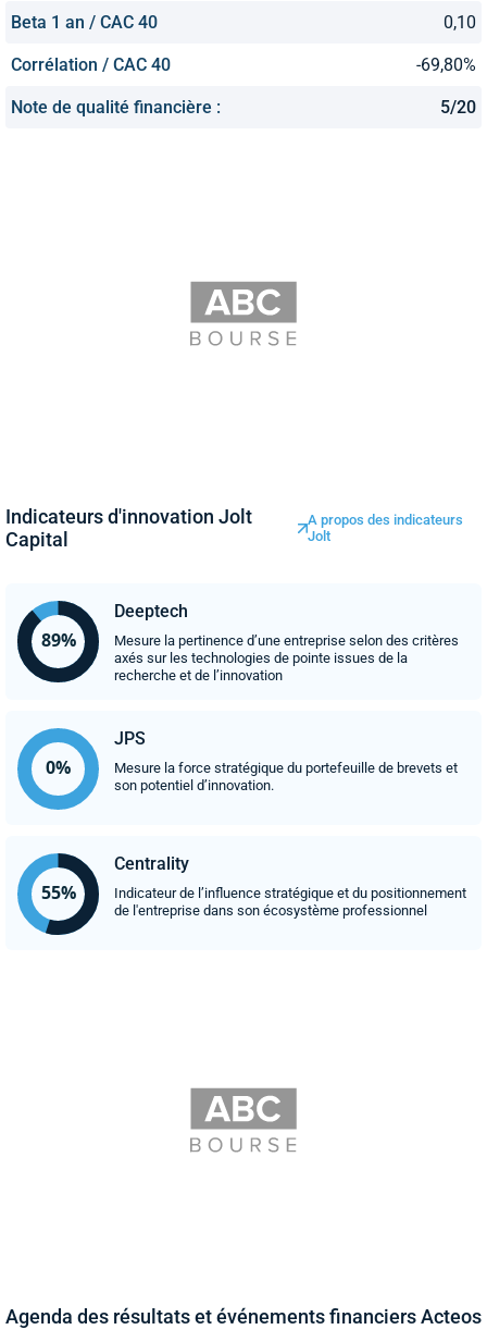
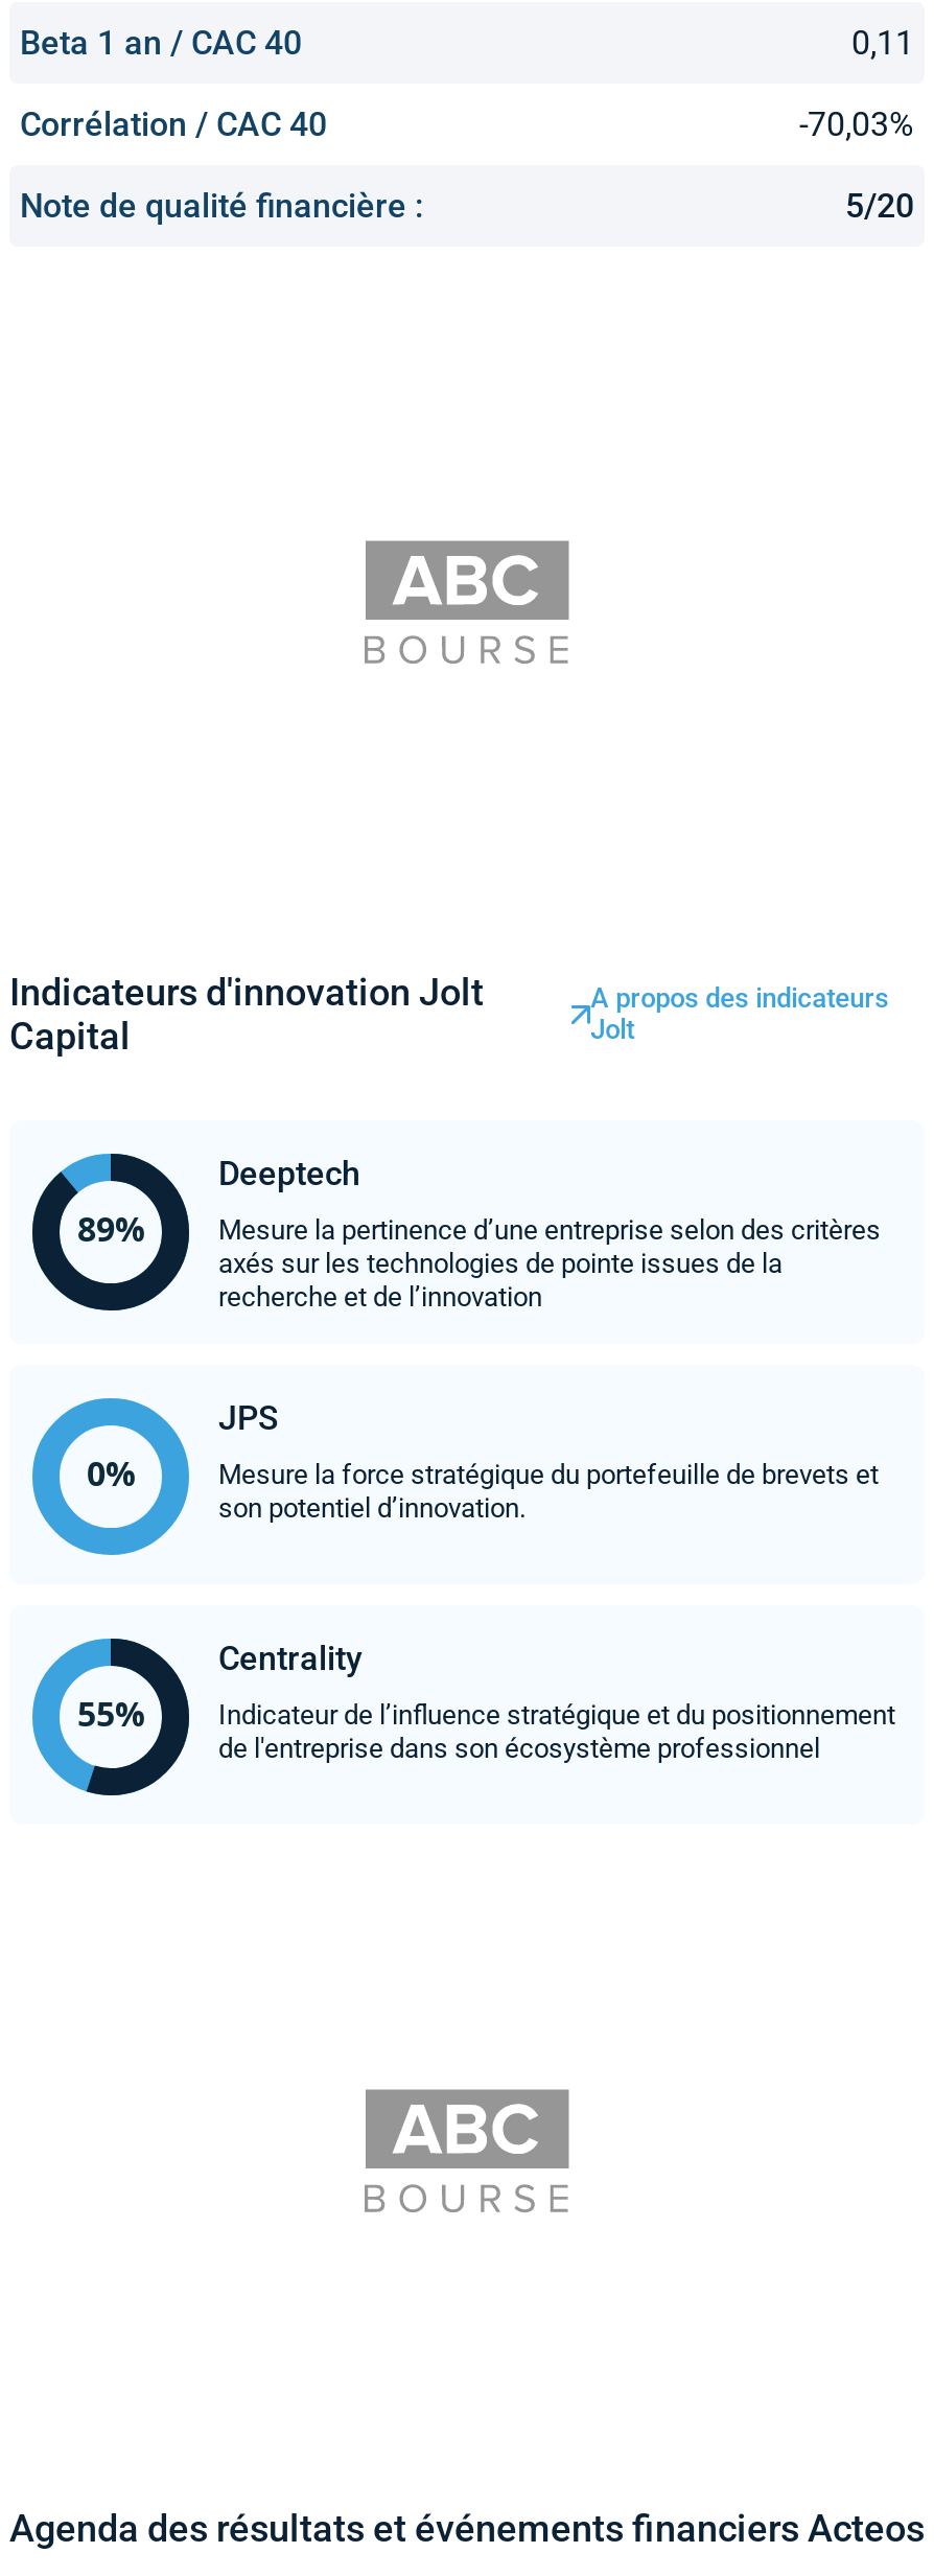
- 0,10
+ 0,11

- -69,80%
+ -70,03%
